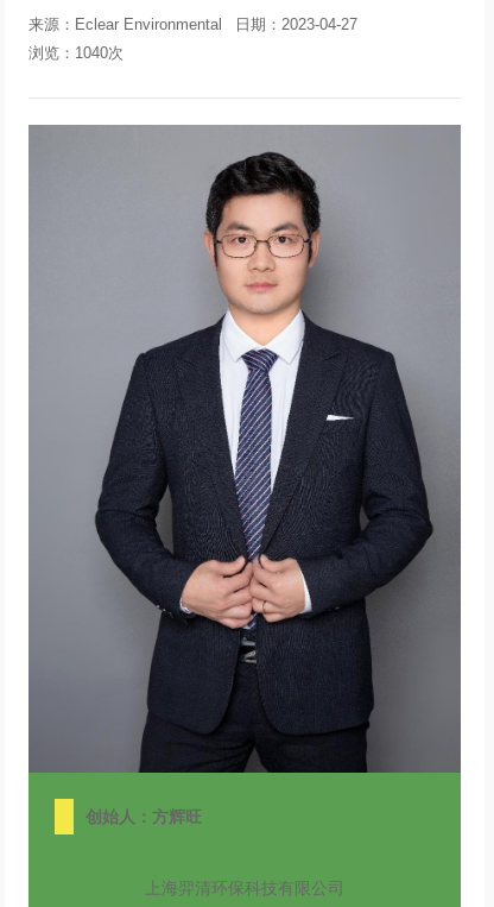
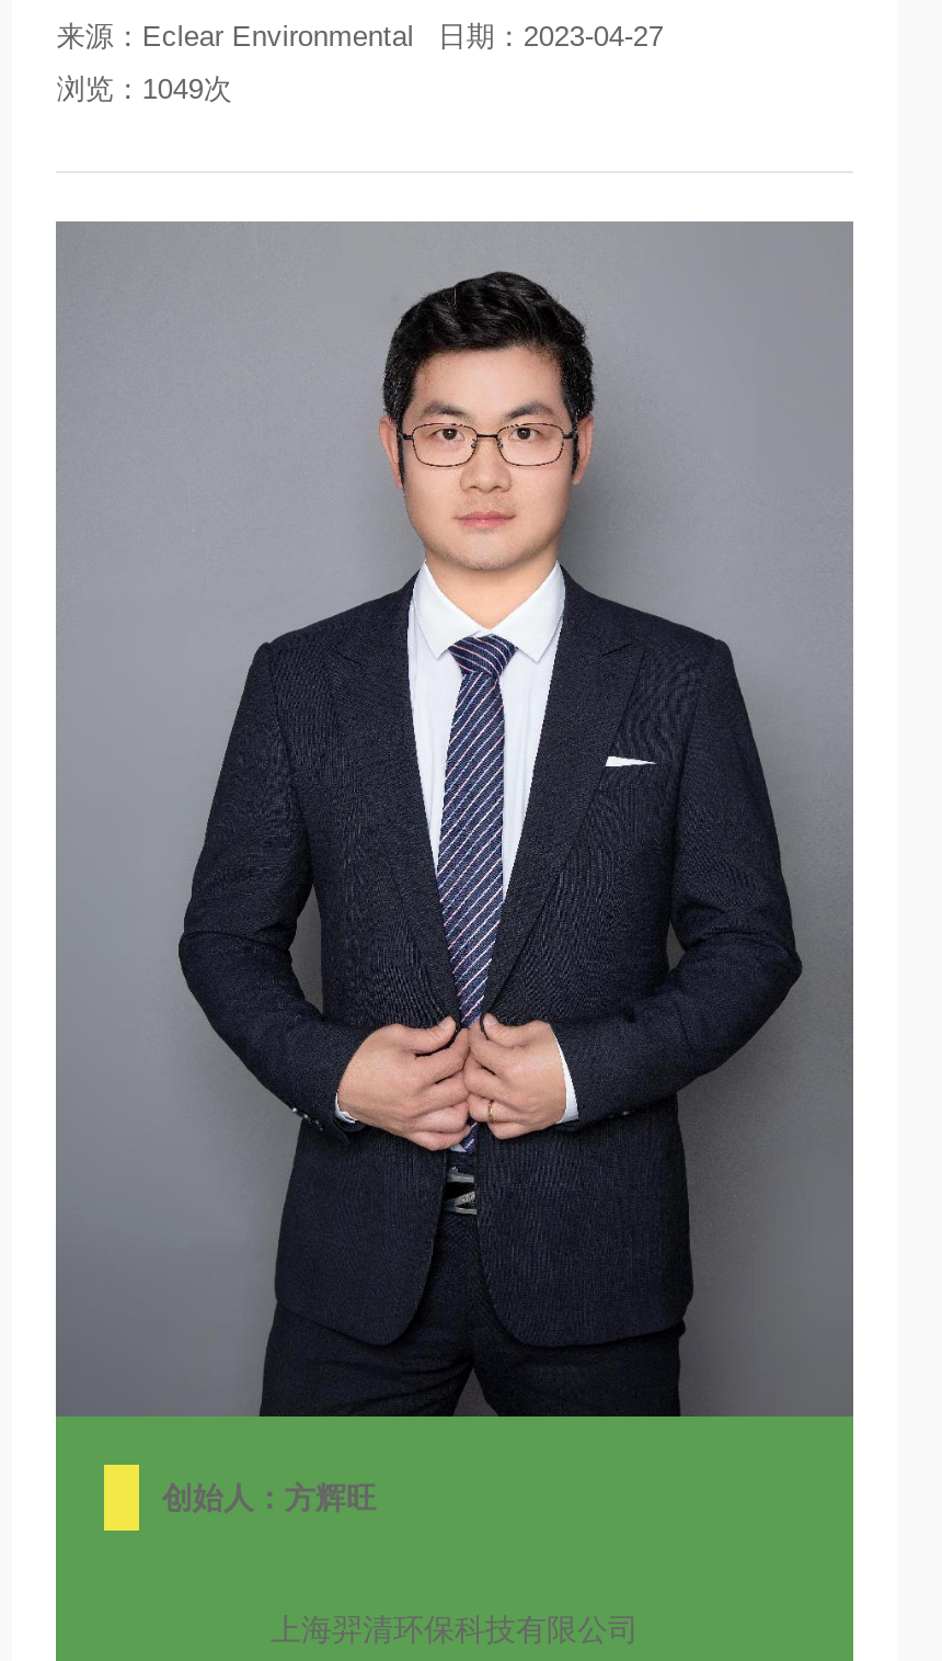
- 浏览：1040次
+ 浏览：1049次
